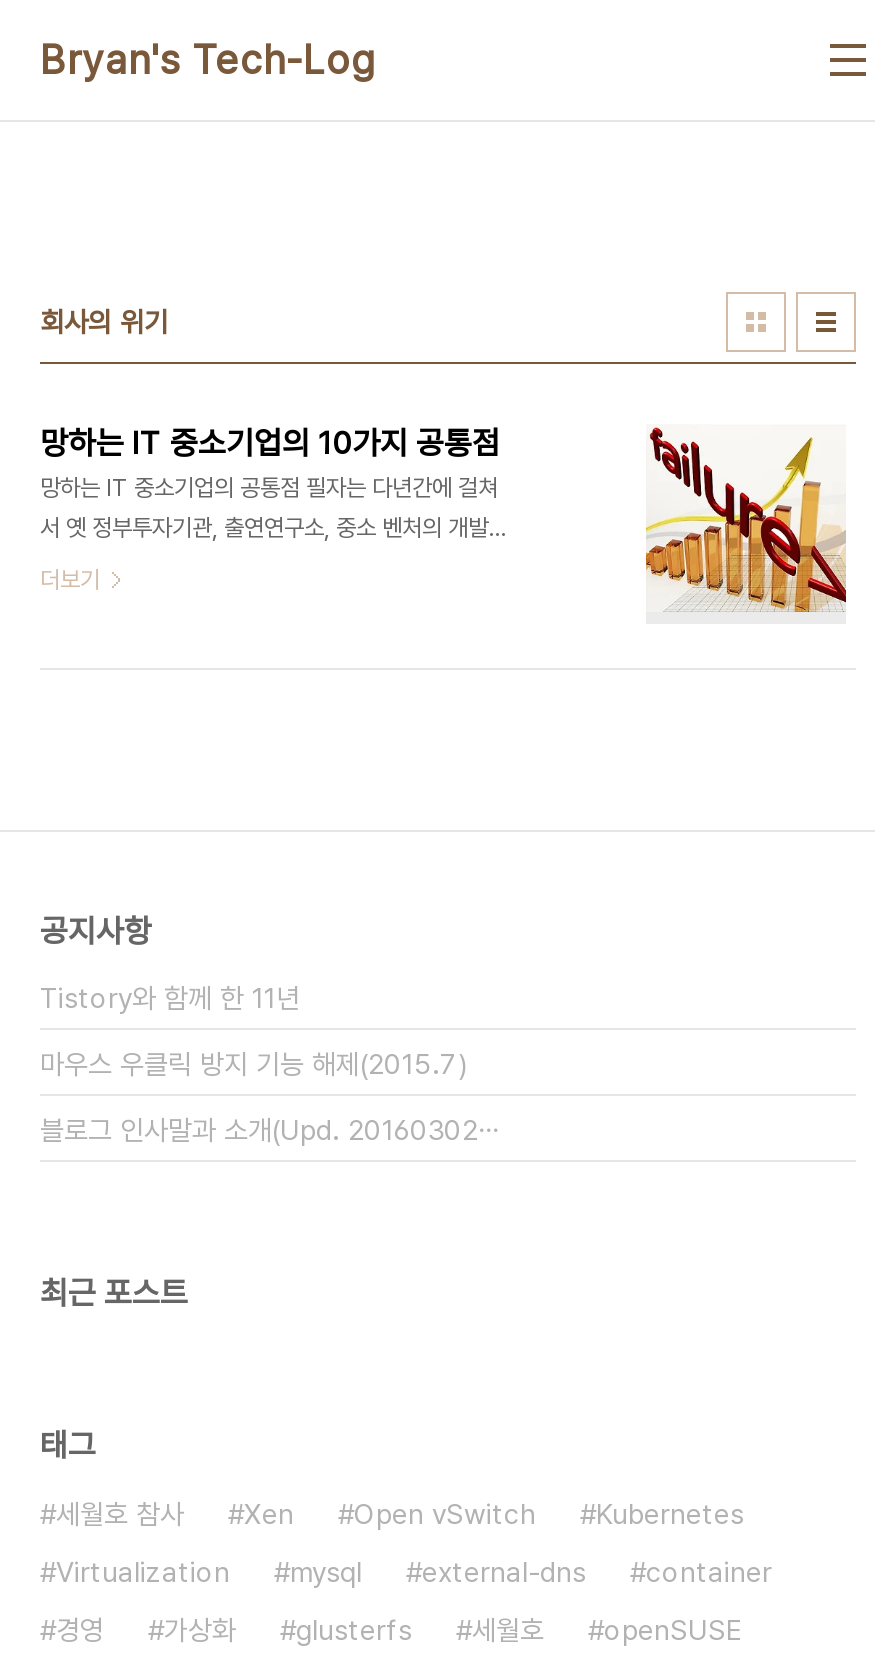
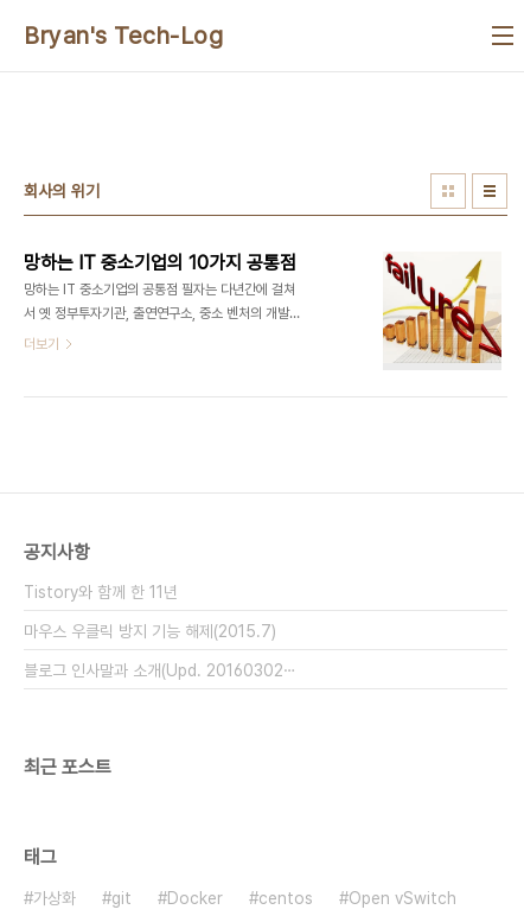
- 세월호 참사
- Xen
- Open vSwitch
- Kubernetes
- Virtualization
- mysql
- external-dns
- container
- 경영

- glusterfs
- 세월호
- openSUSE
+ git
+ Docker
+ centos
+ Open vSwitch
